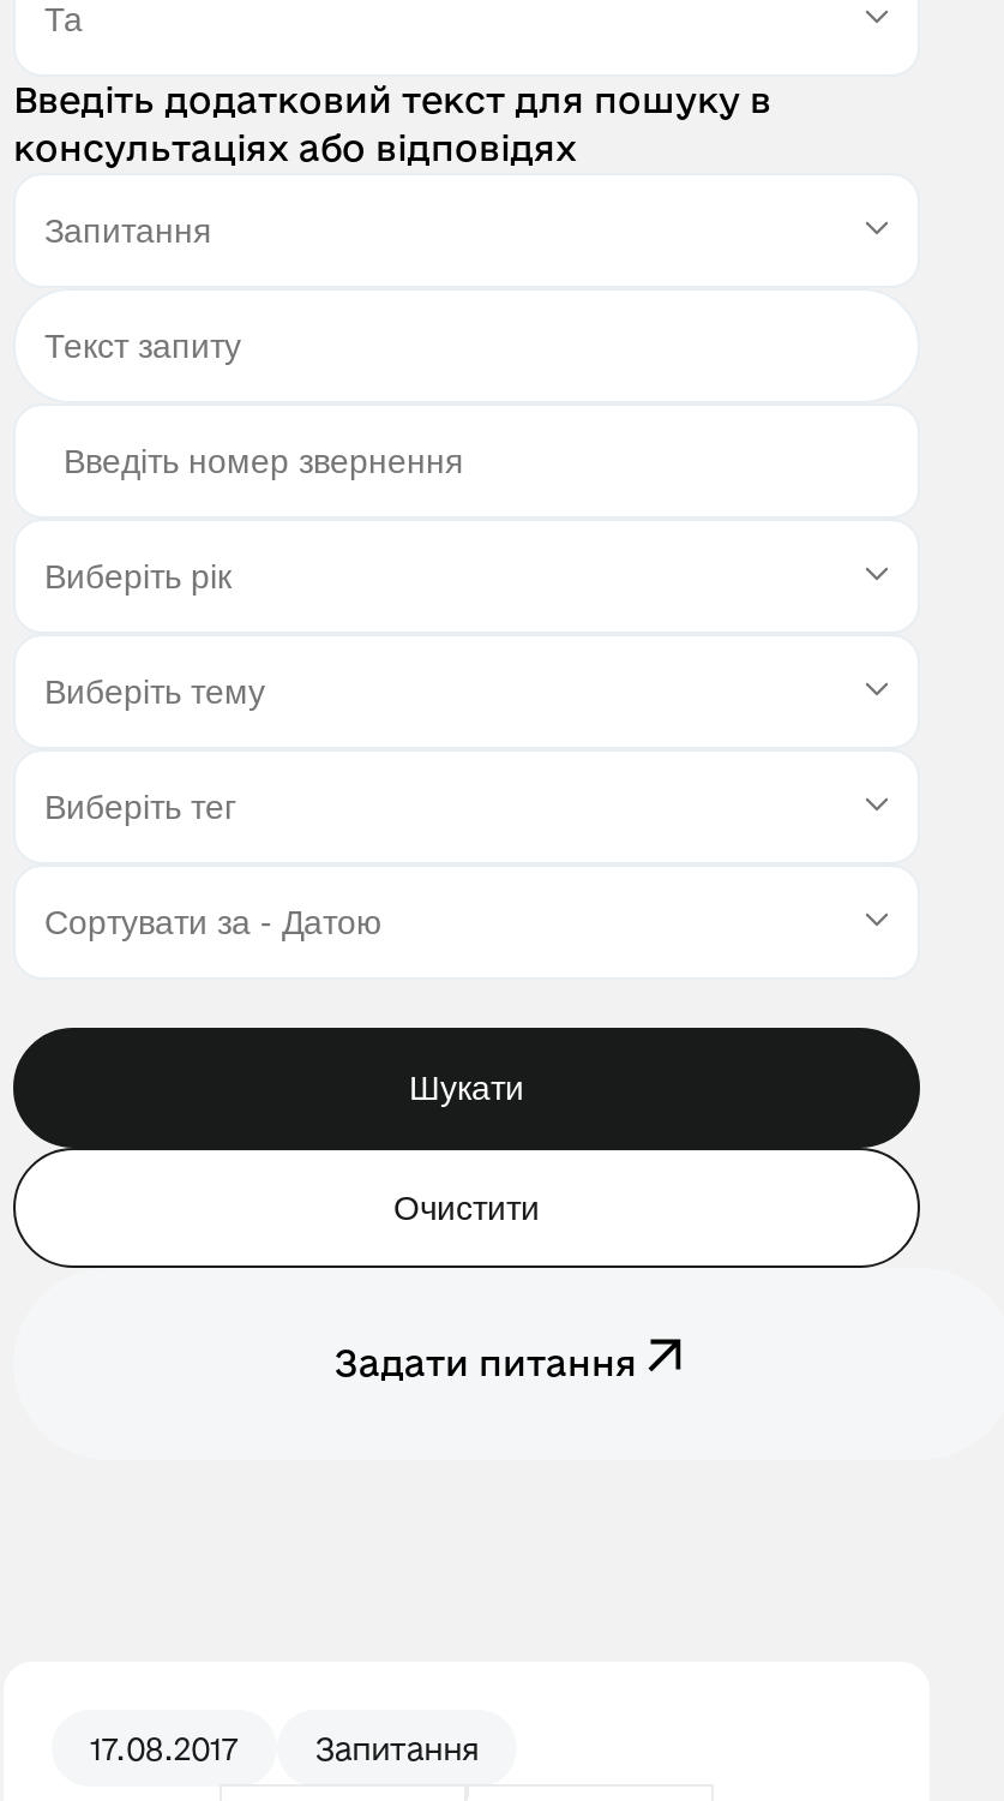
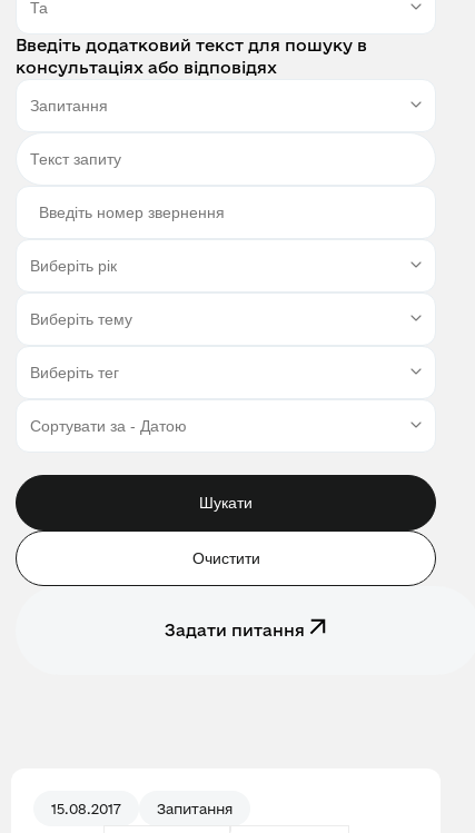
- 17.08.2017
+ 15.08.2017
